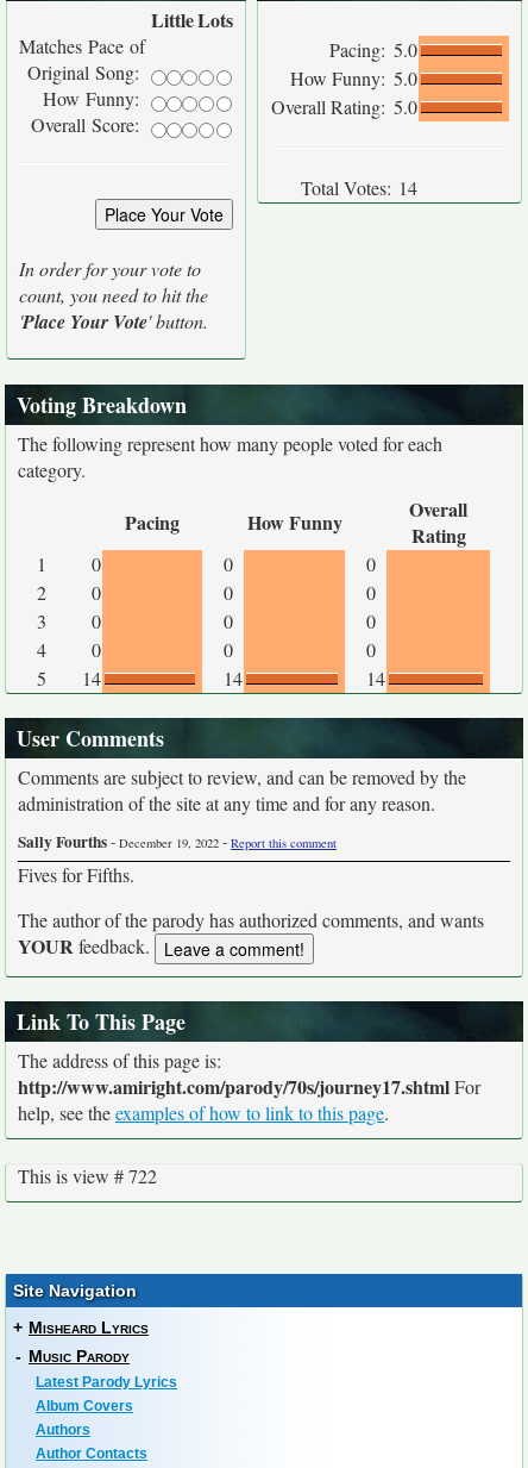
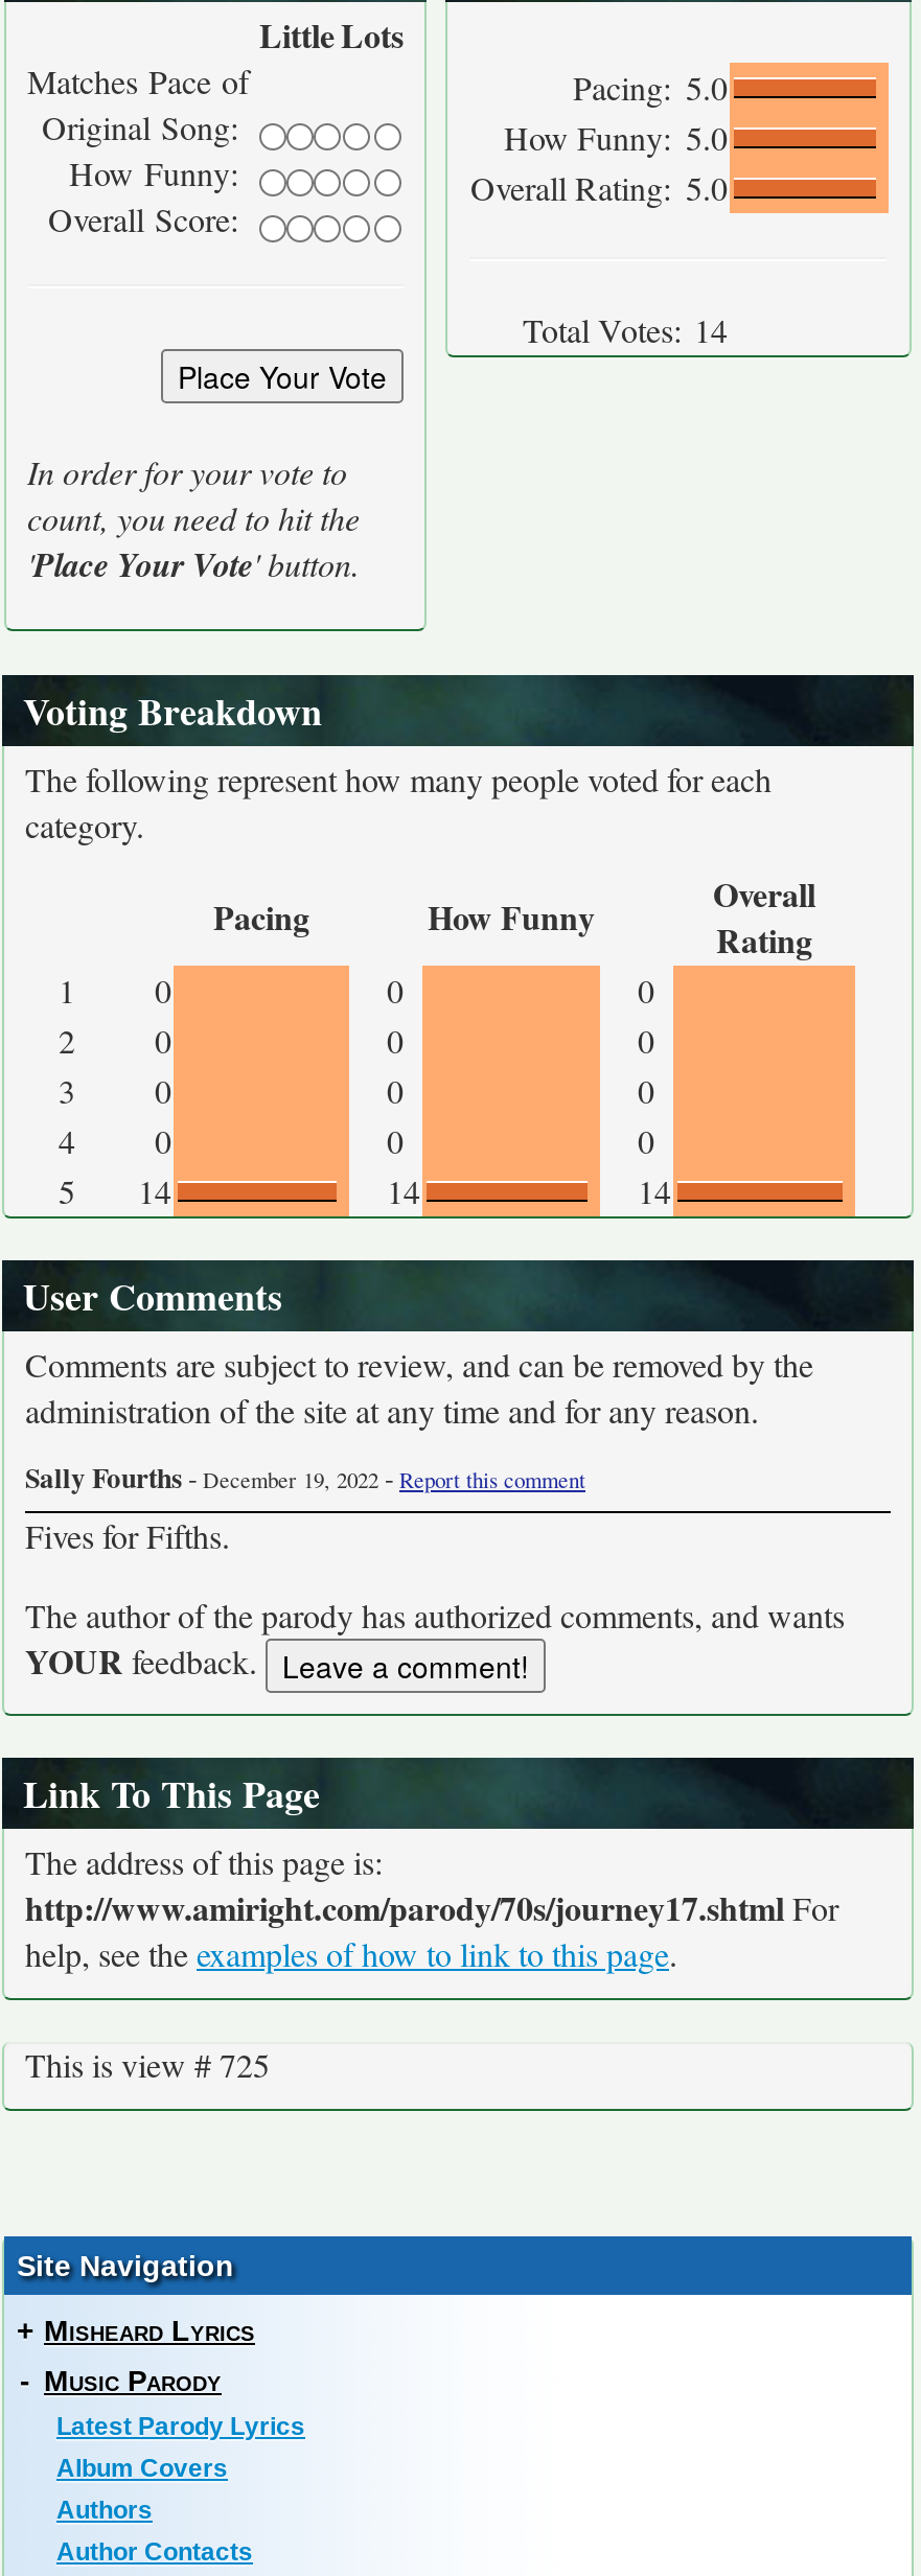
- This is view # 722
+ This is view # 725
